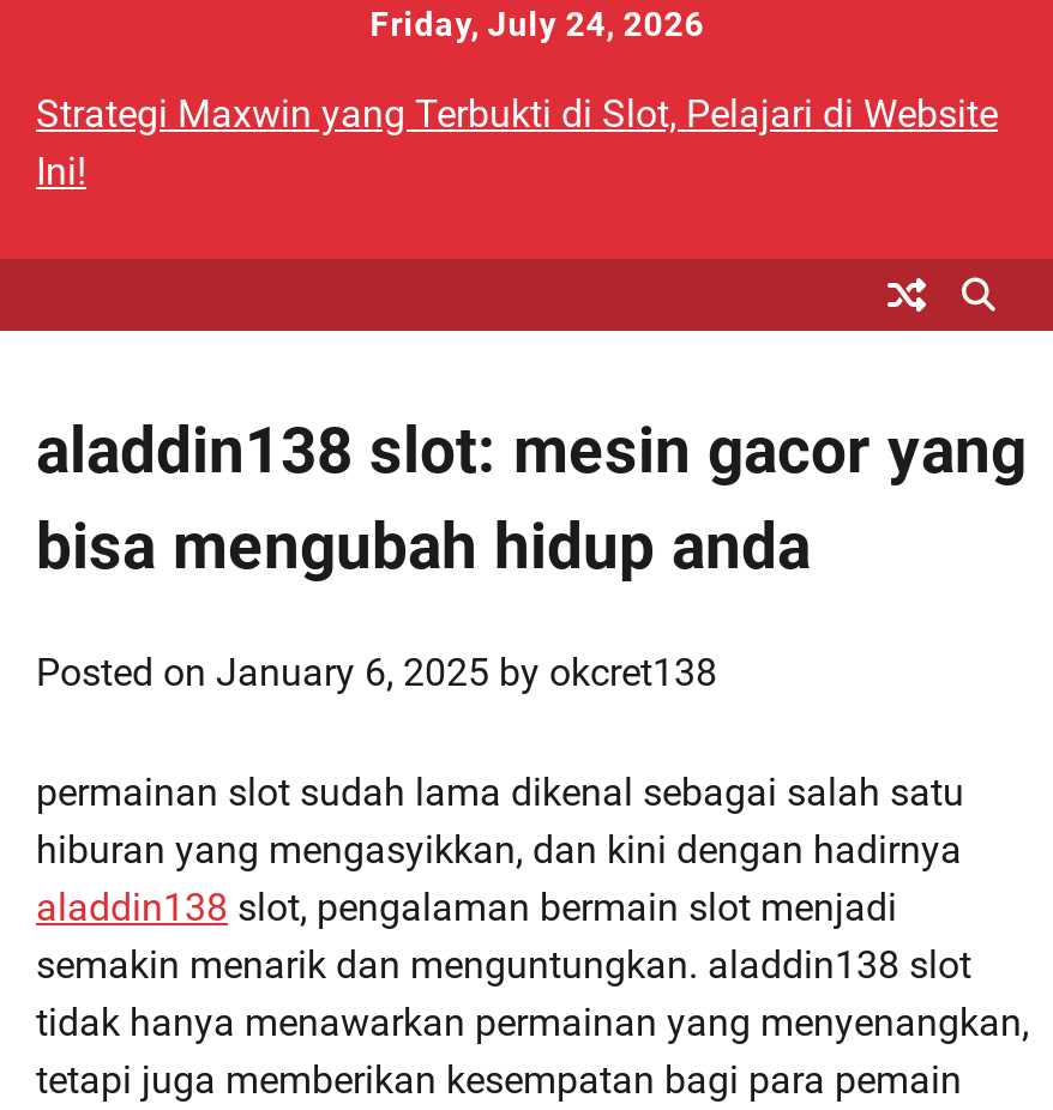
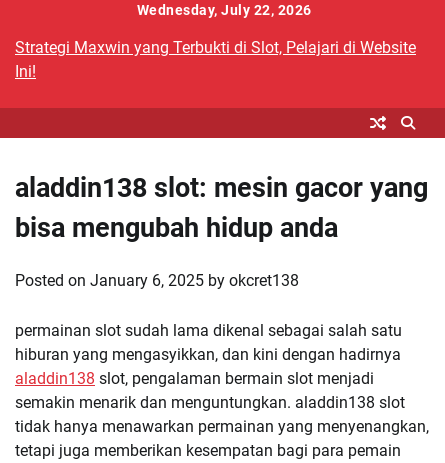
- Friday, July 24, 2026
+ Wednesday, July 22, 2026
